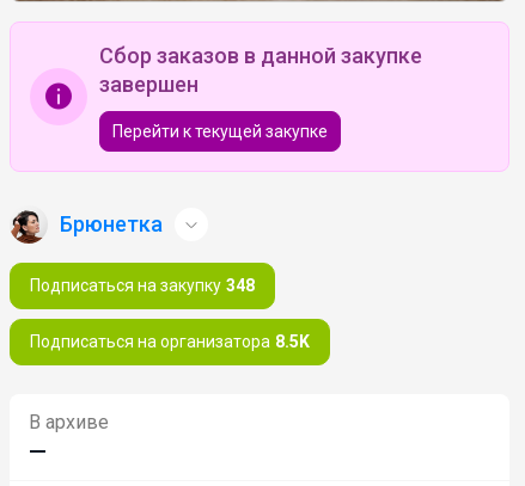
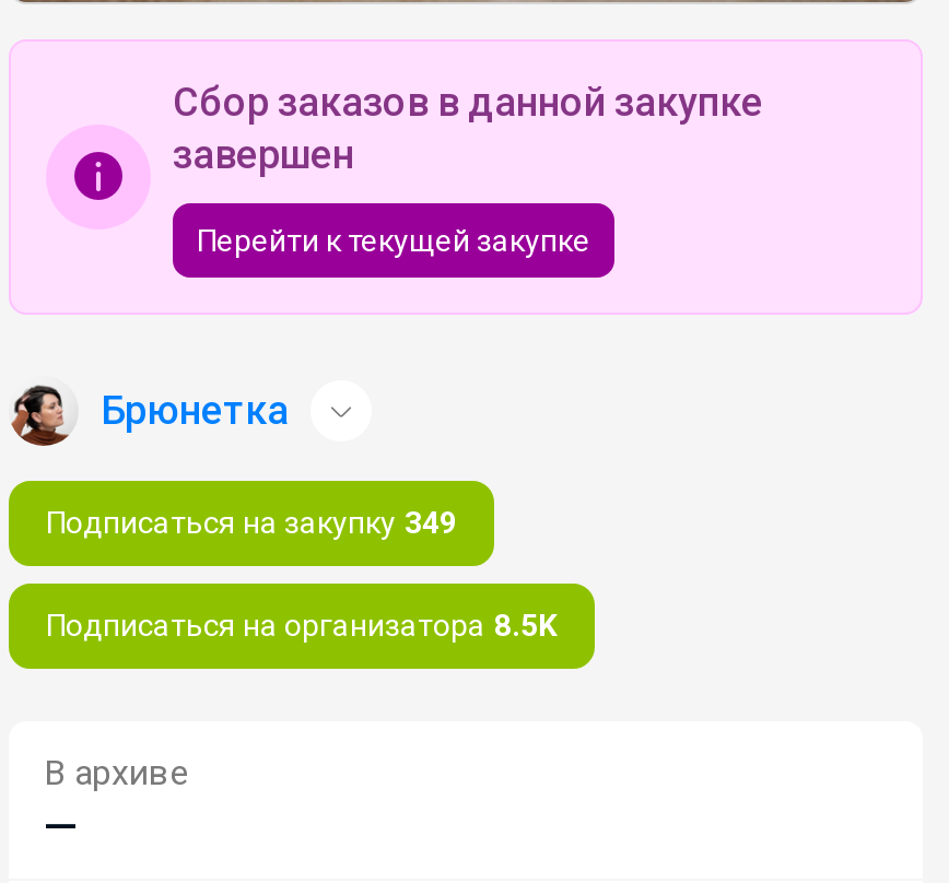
- Подписаться на закупку 348
+ Подписаться на закупку 349
